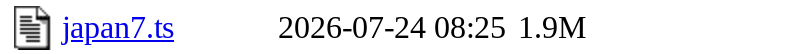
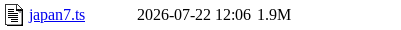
- 2026-07-24 08:25 1.9M
+ 2026-07-22 12:06 1.9M
